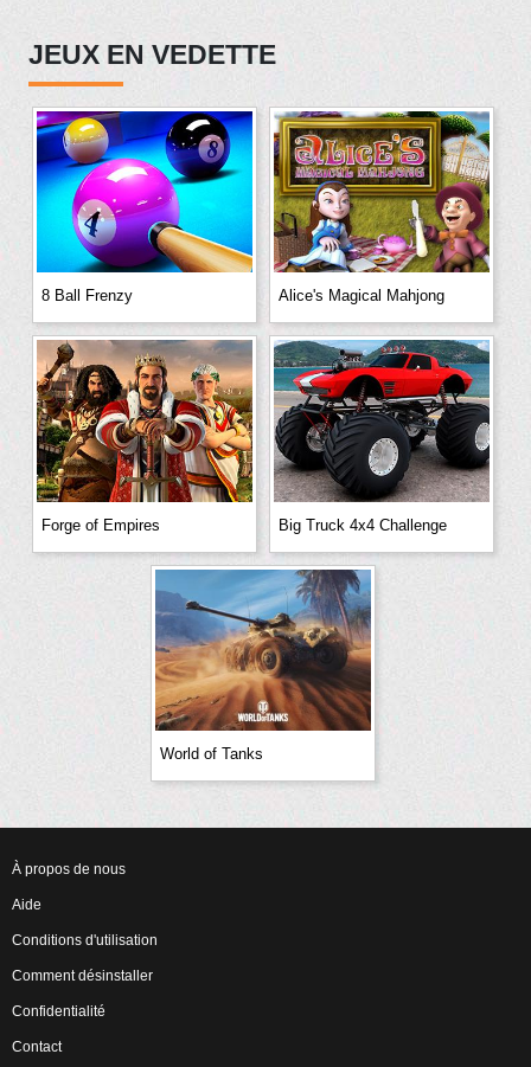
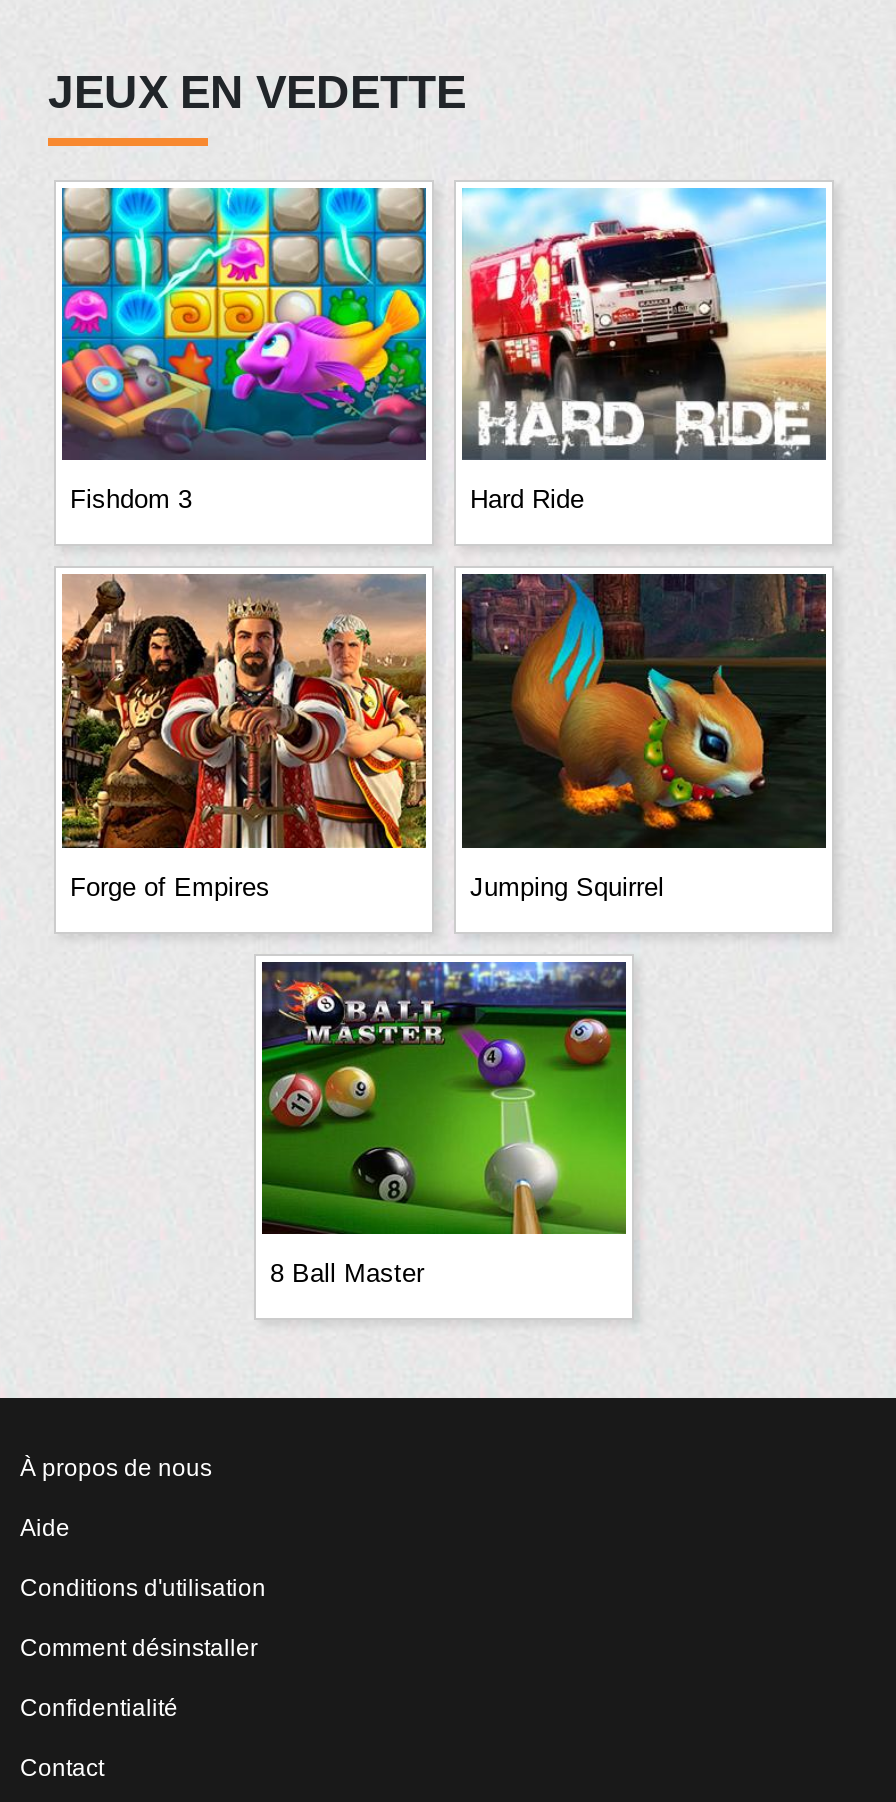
- [image]
- 8 Ball Frenzy
- Alice's Magical Mahjong
+ [image]
+ Fishdom 3
+ Hard Ride

- [image]
+ [image]

- [image]
- Big Truck 4x4 Challenge
+ [image]
+ Jumping Squirrel

- [image]
- World of Tanks
+ [image]
+ 8 Ball Master
